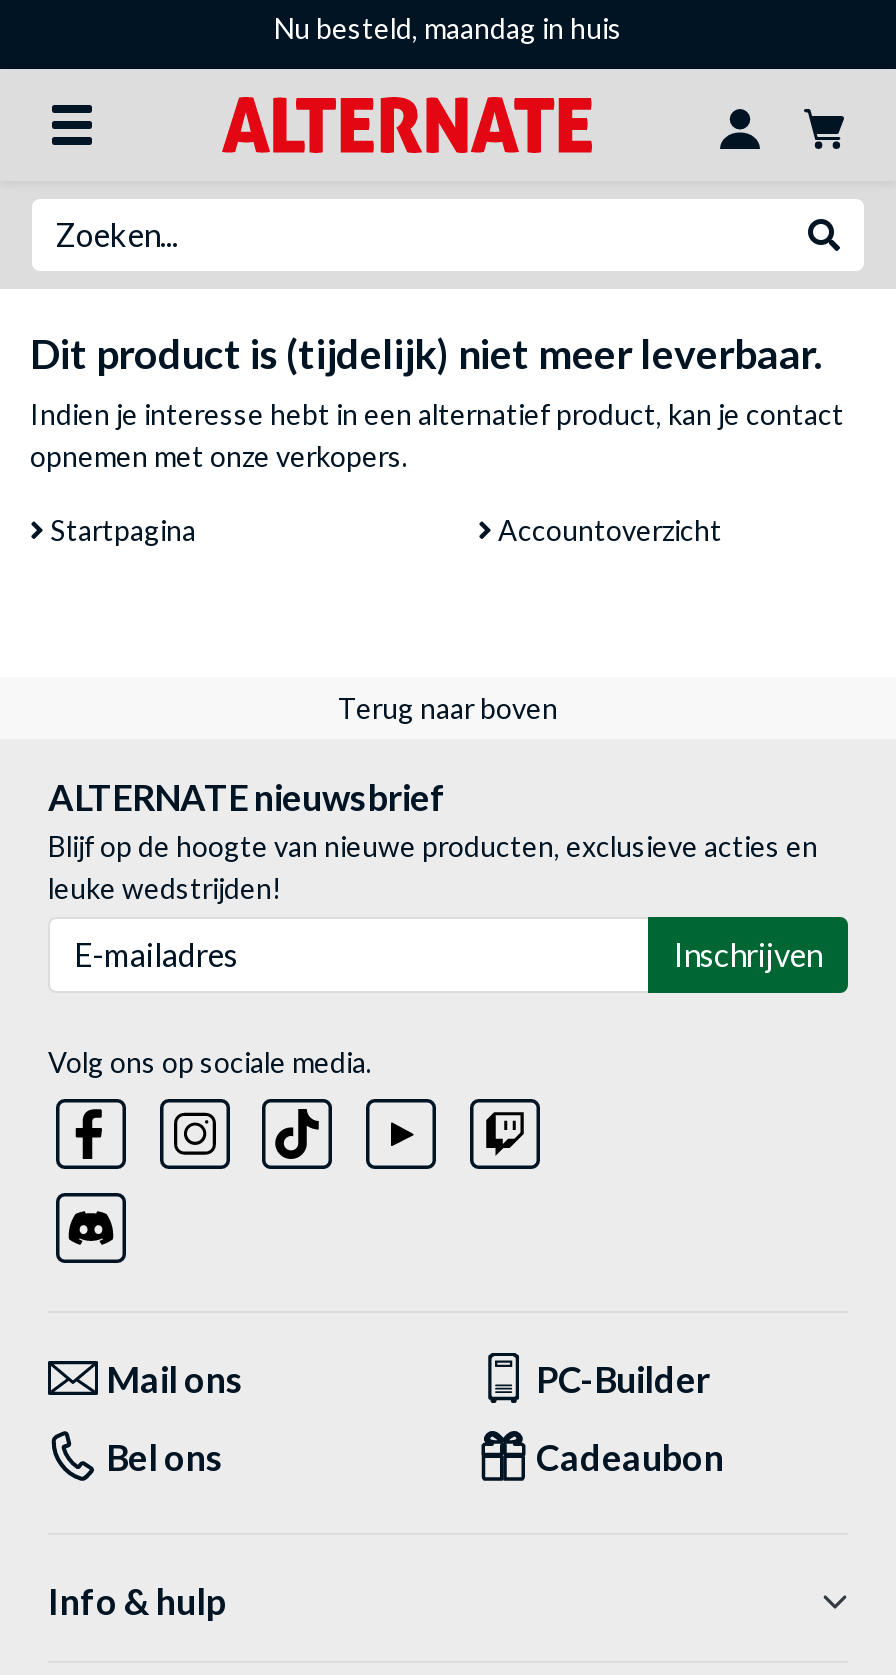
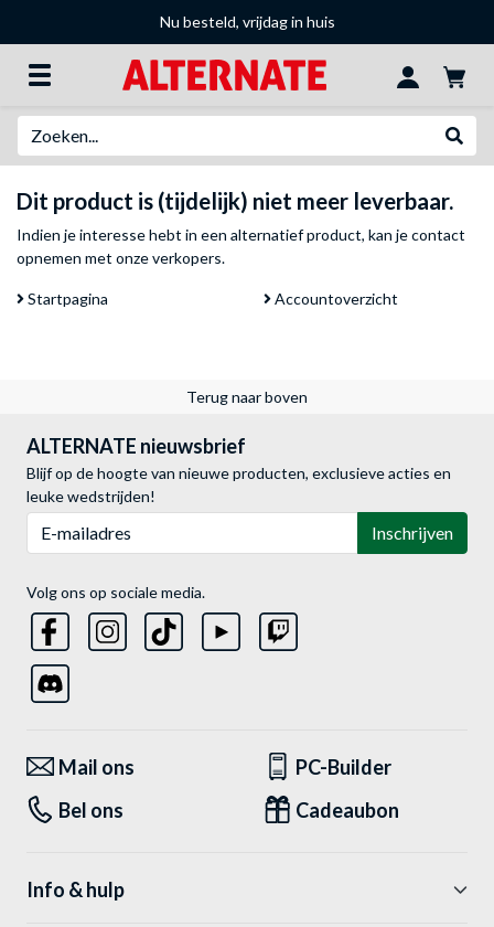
- Nu besteld, maandag in huis
+ Nu besteld, vrijdag in huis
